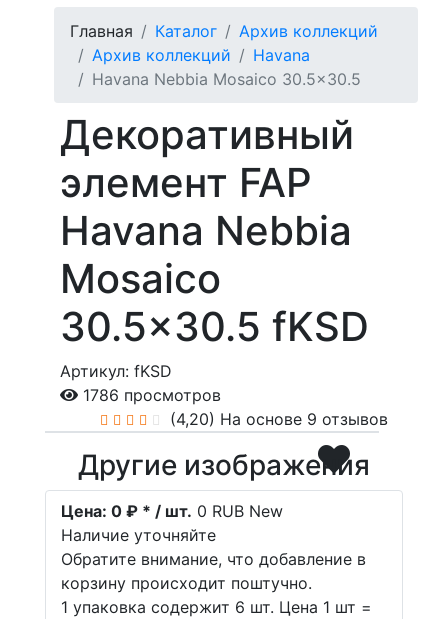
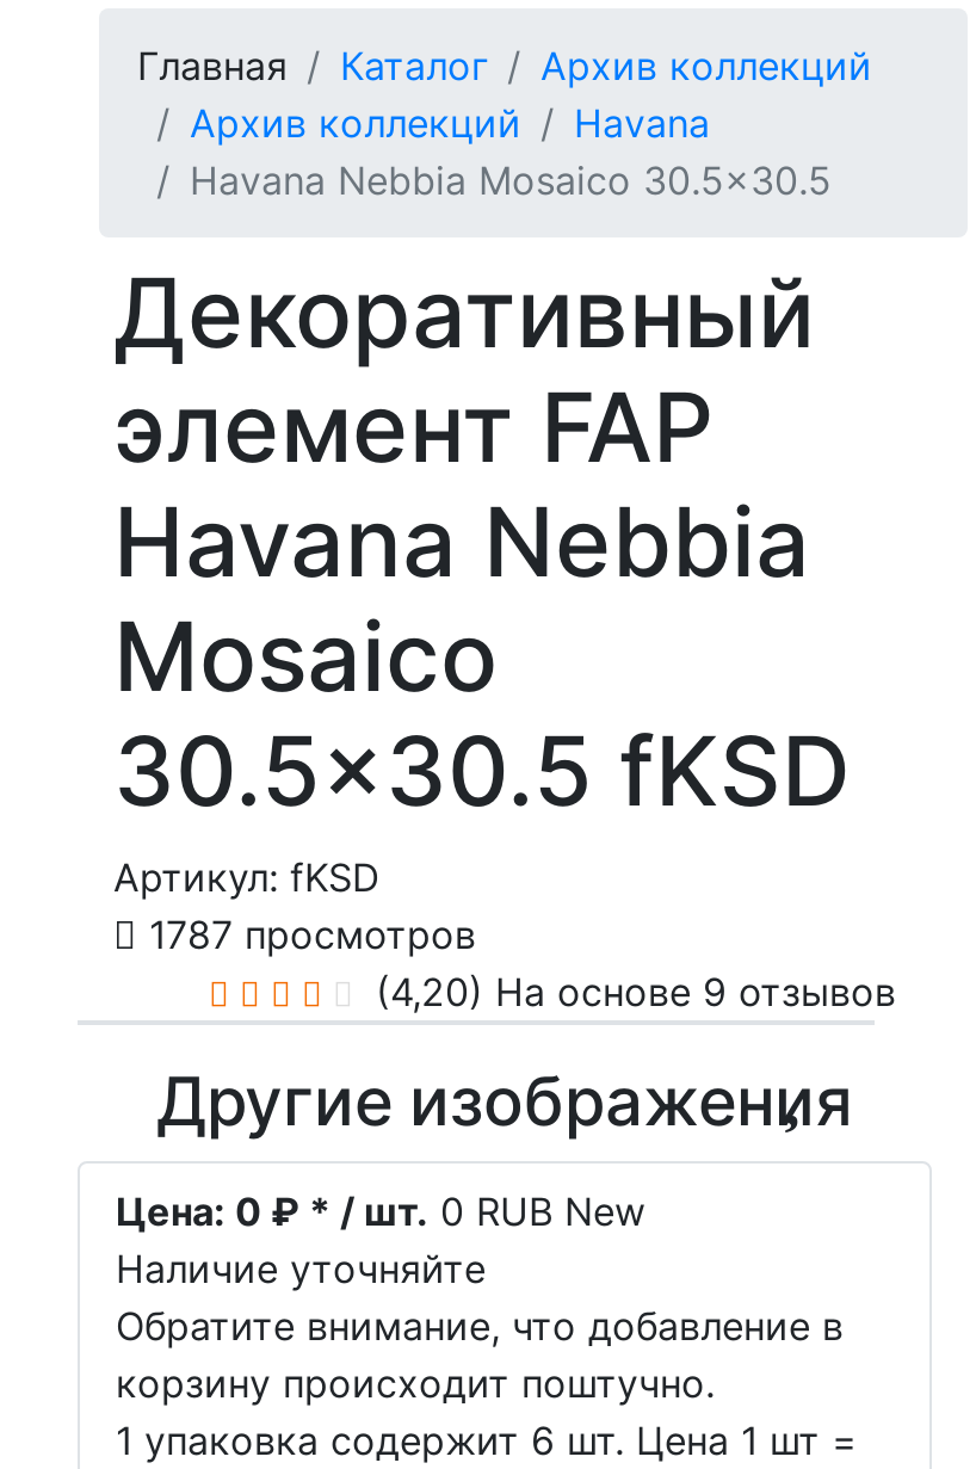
- 1786 просмотров
+ 1787 просмотров
